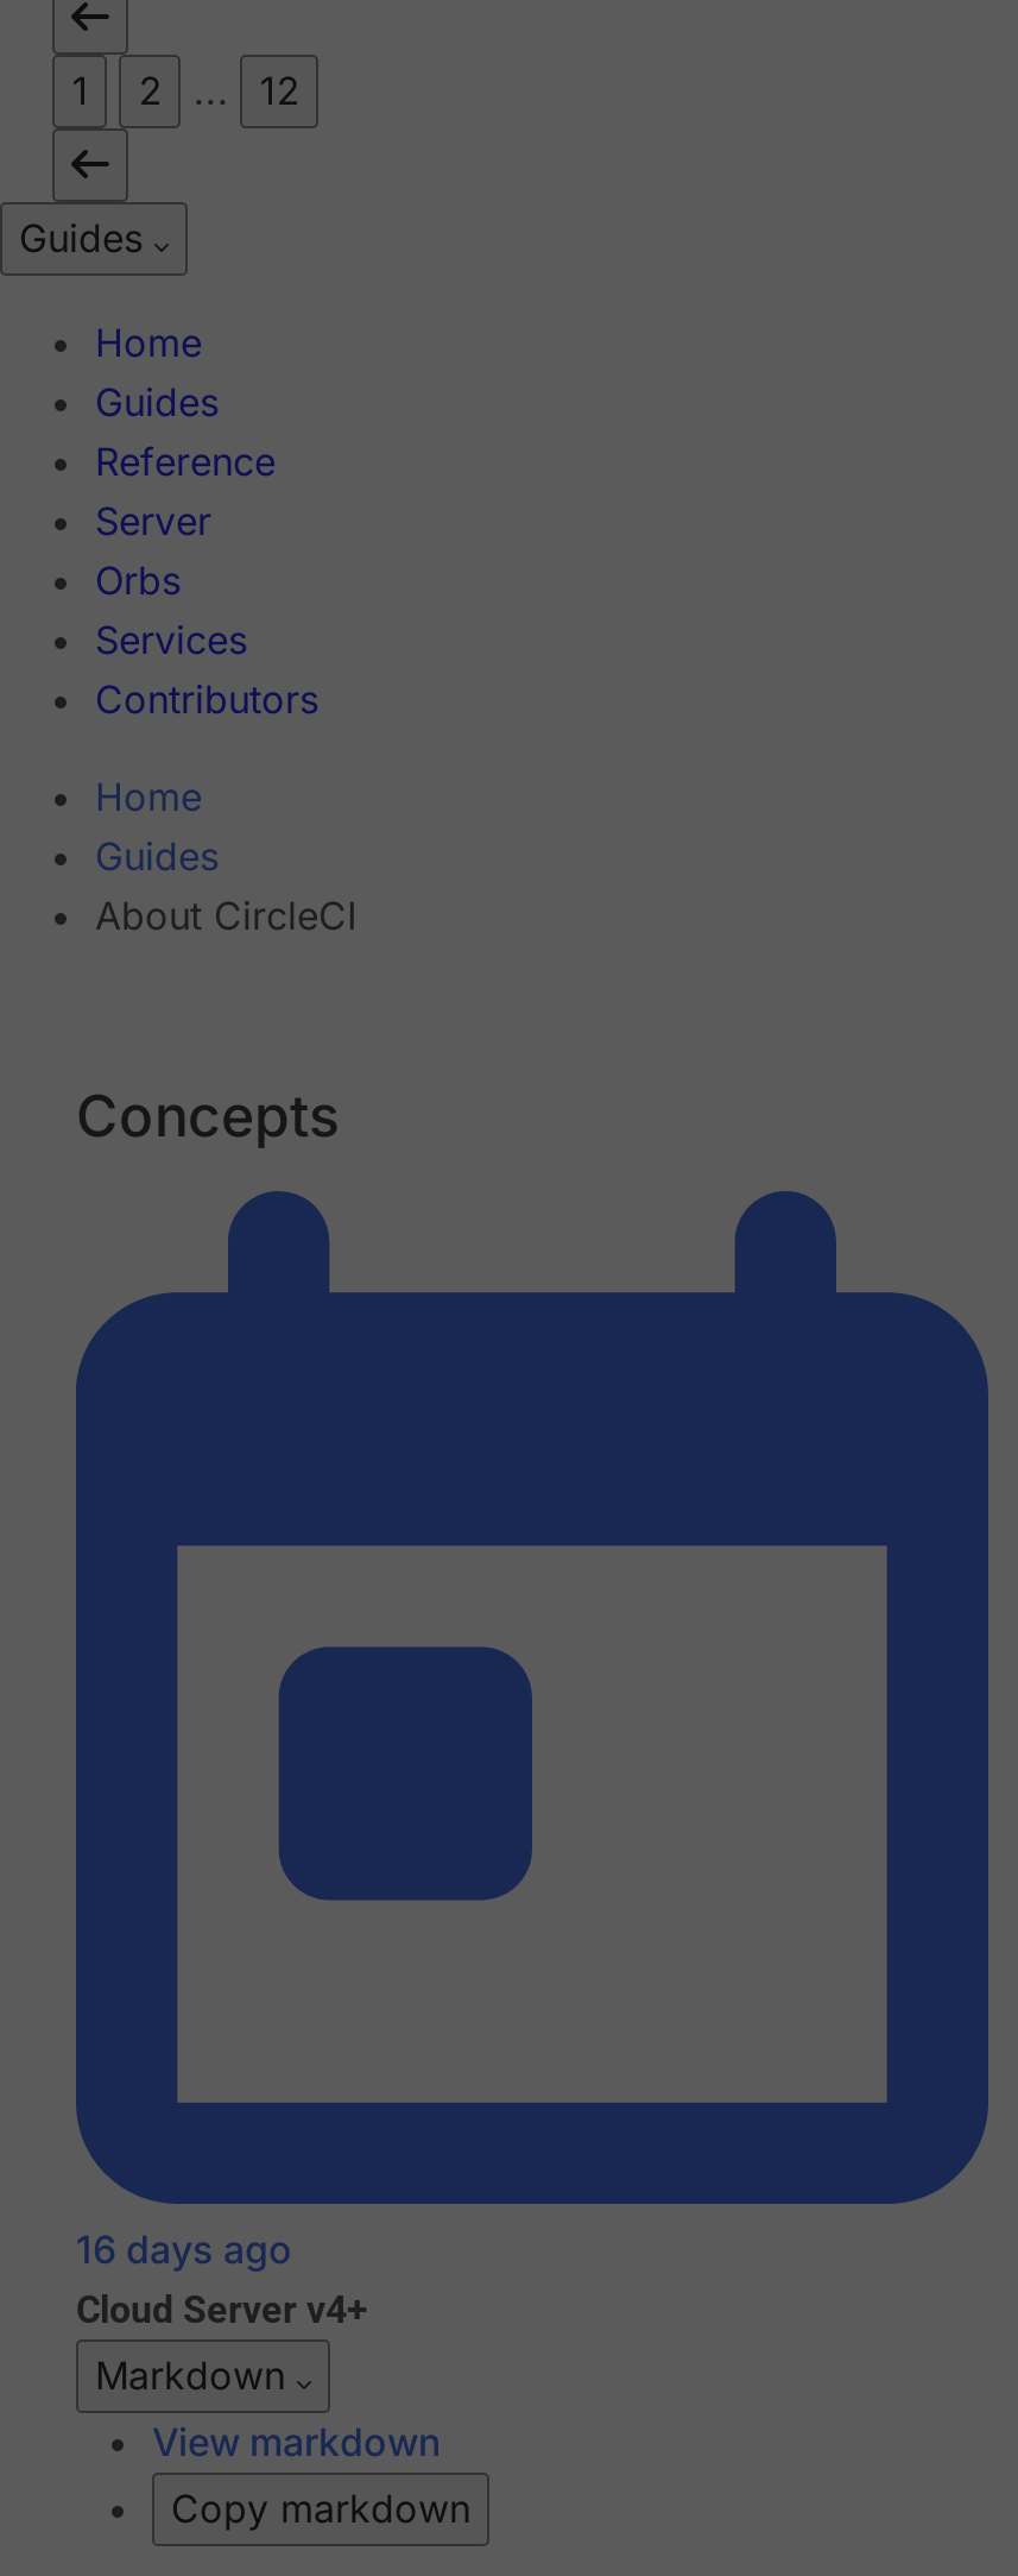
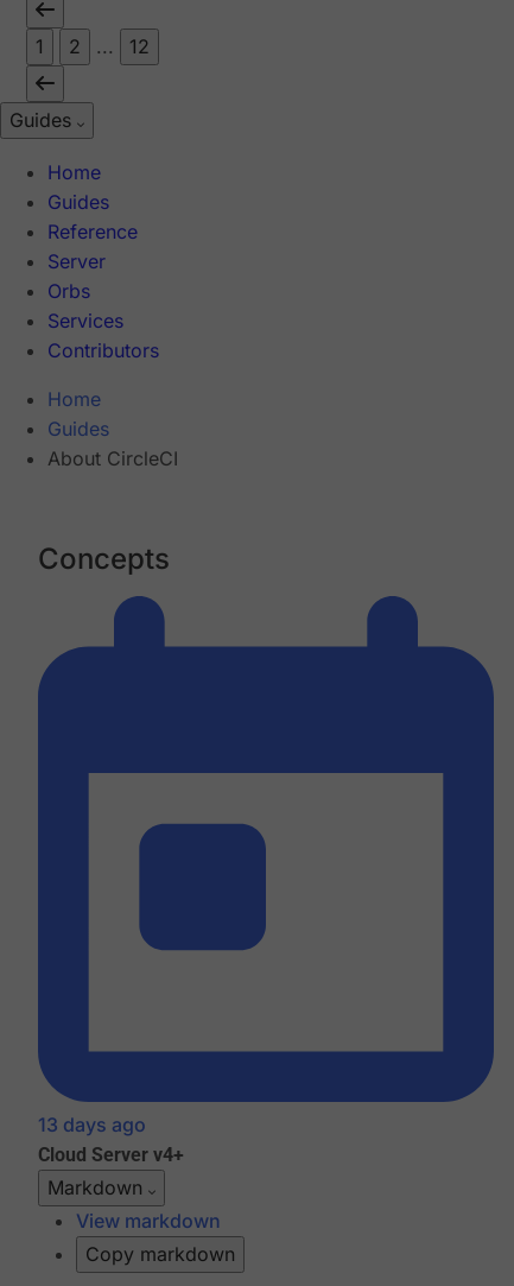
- 16 days ago
+ 13 days ago
